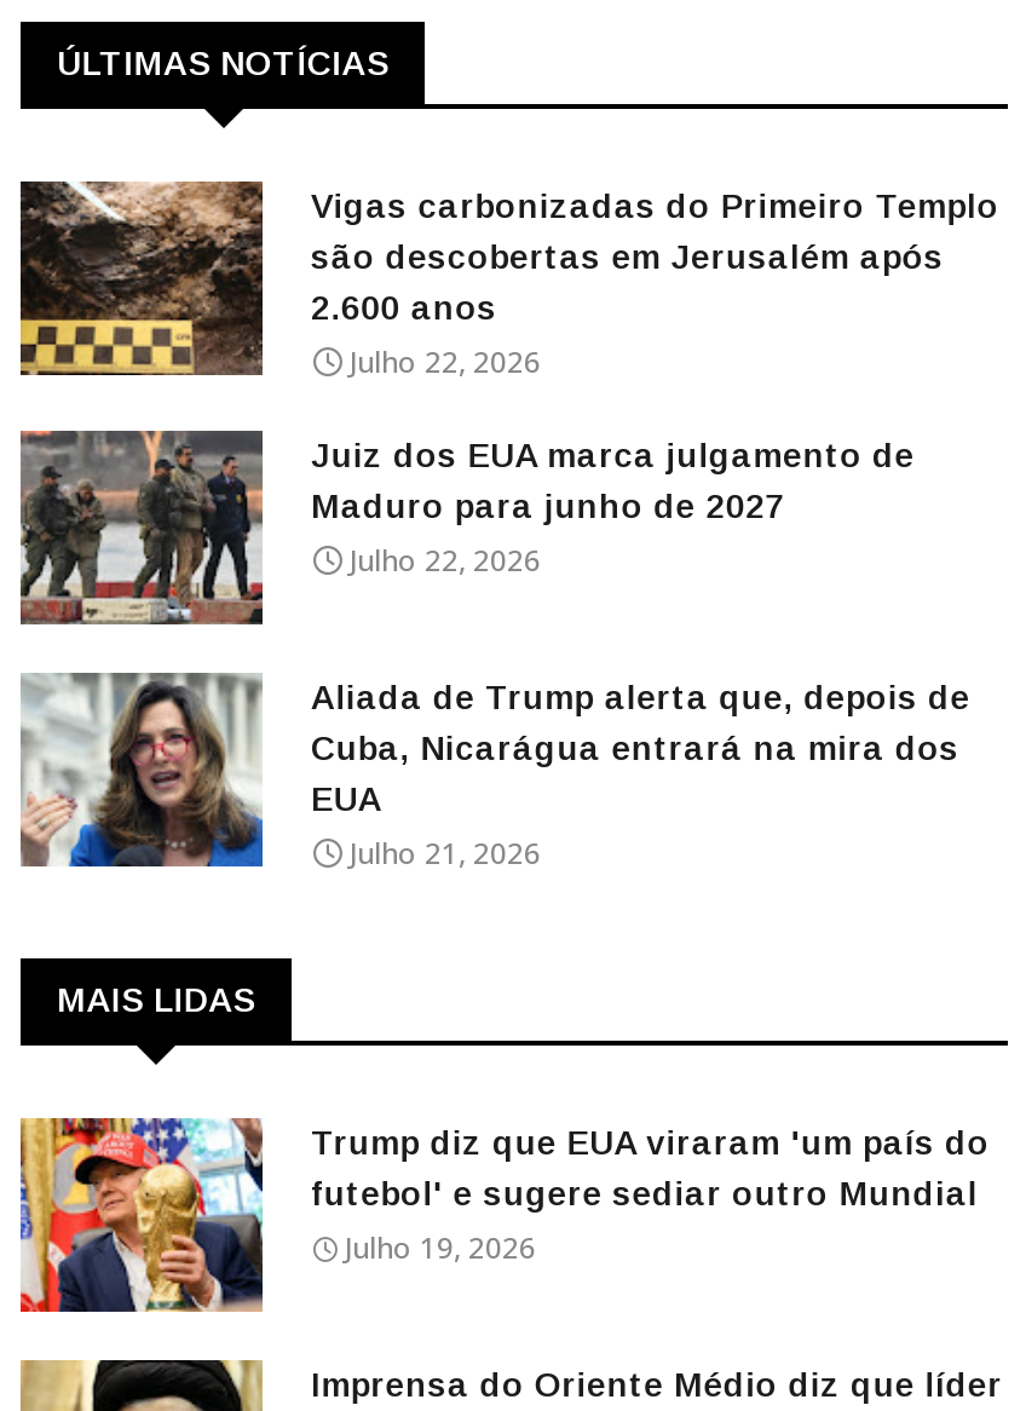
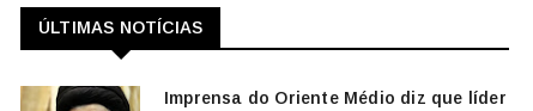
- [image]
- Vigas carbonizadas do Primeiro Templo
- são descobertas em Jerusalém após
- 2.600 anos
- Julho 22, 2026
- Juiz dos EUA marca julgamento de
- Maduro para junho de 2027
- Julho 22, 2026
- Aliada de Trump alerta que, depois de
- Cuba, Nicarágua entrará na mira dos
- EUA
- Julho 21, 2026

- [image]

- [image]

- MAIS LIDAS

- [image]
- Trump diz que EUA viraram 'um país do
- futebol' e sugere sediar outro Mundial
- Julho 19, 2026
